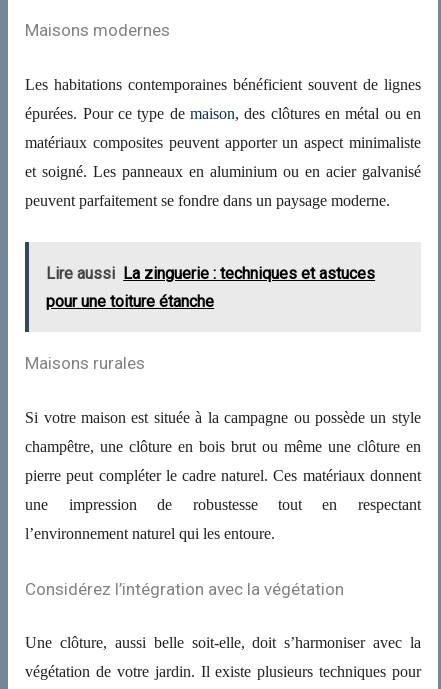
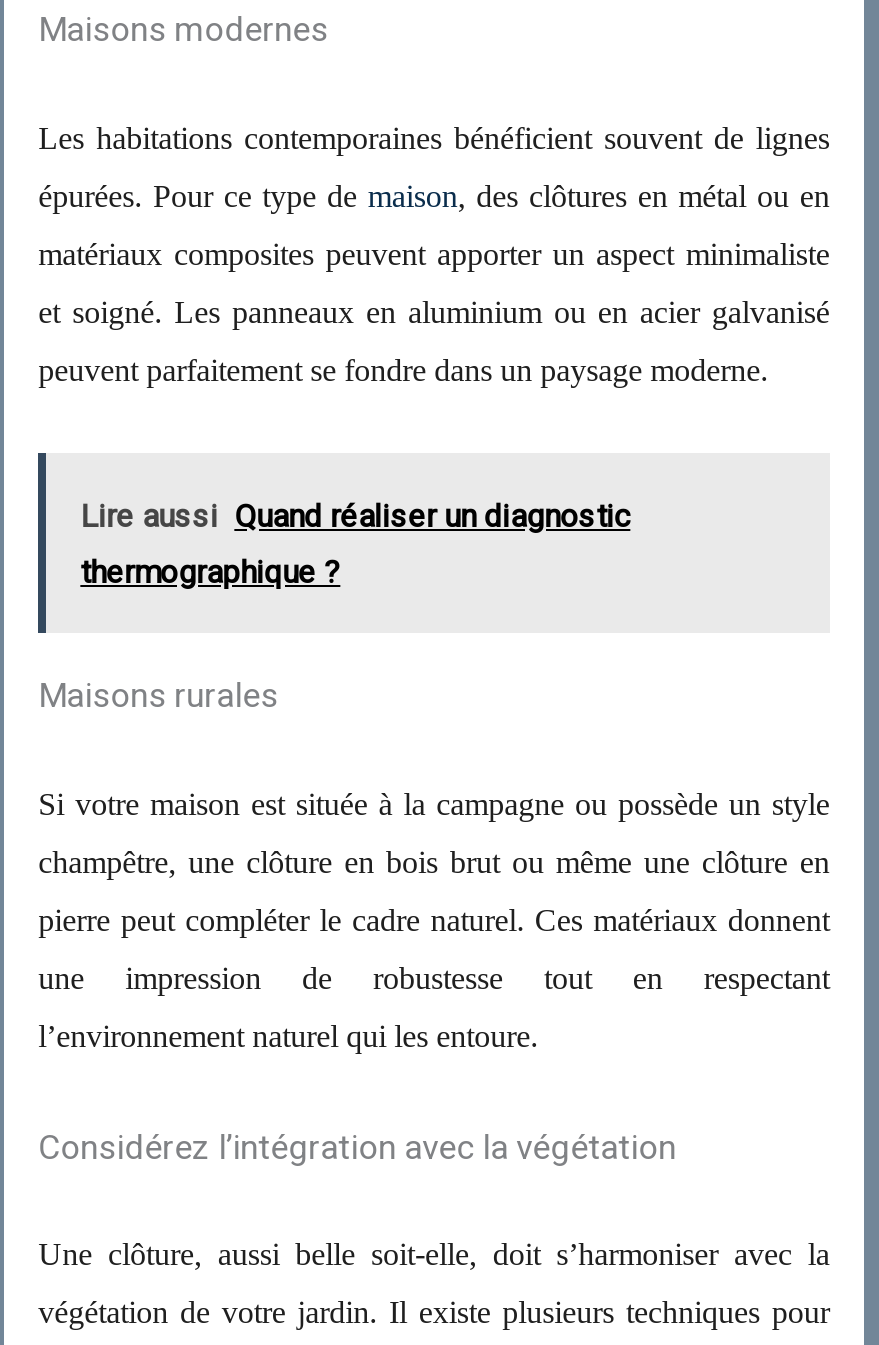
- Lire aussi La zinguerie : techniques et astuces
+ Lire aussi Quand réaliser un diagnostic

- pour une toiture étanche
+ thermographique ?
